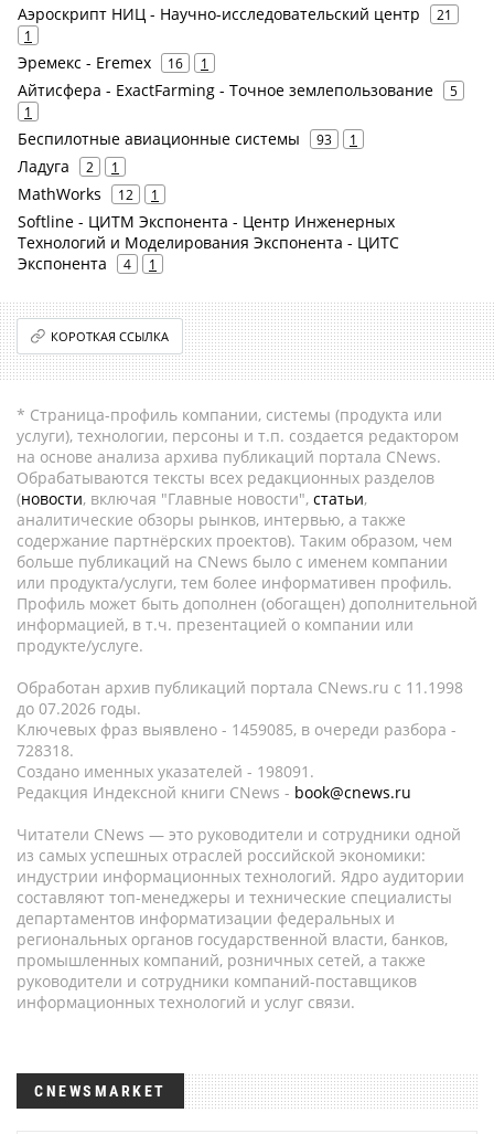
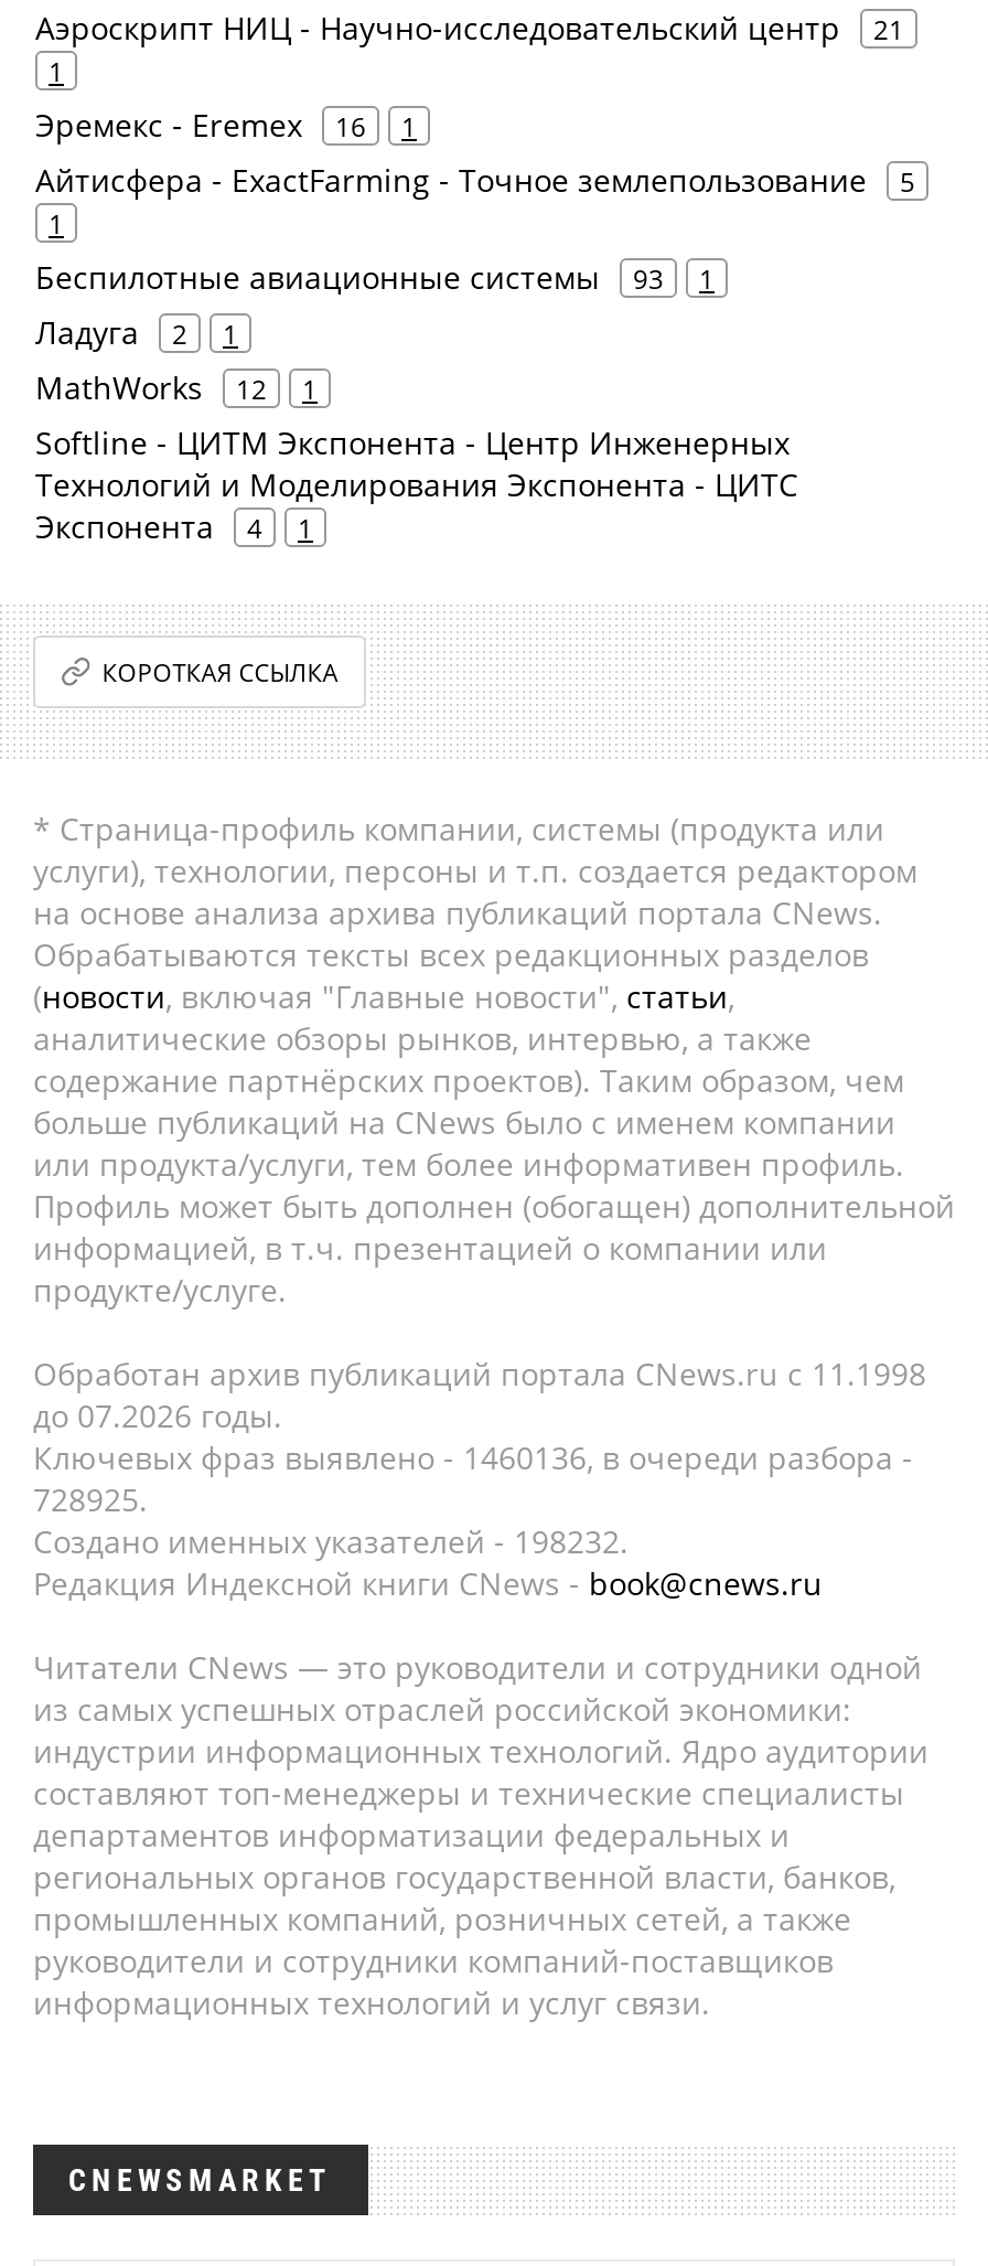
- Ключевых фраз выявлено - 1459085, в очереди разбора -
+ Ключевых фраз выявлено - 1460136, в очереди разбора -

- 728318.
+ 728925.

- Создано именных указателей - 198091.
+ Создано именных указателей - 198232.
